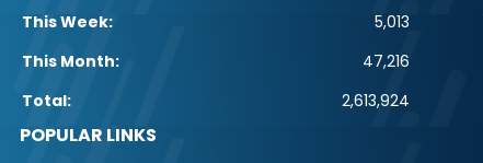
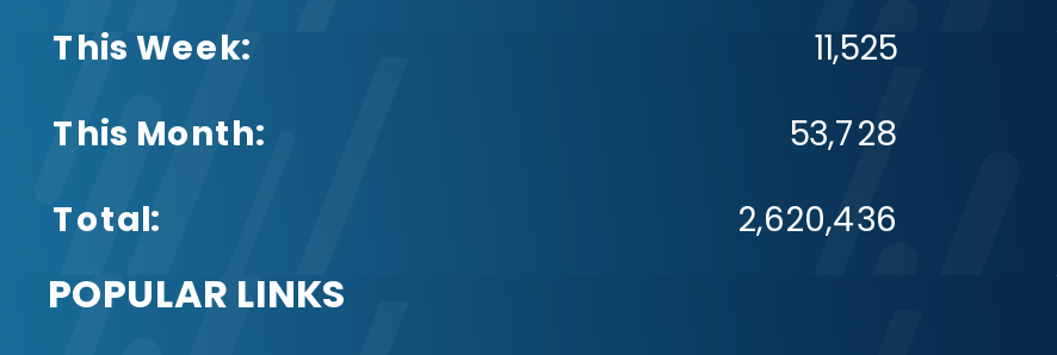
- 5,013
+ 11,525

- 47,216
+ 53,728

- 2,613,924
+ 2,620,436
